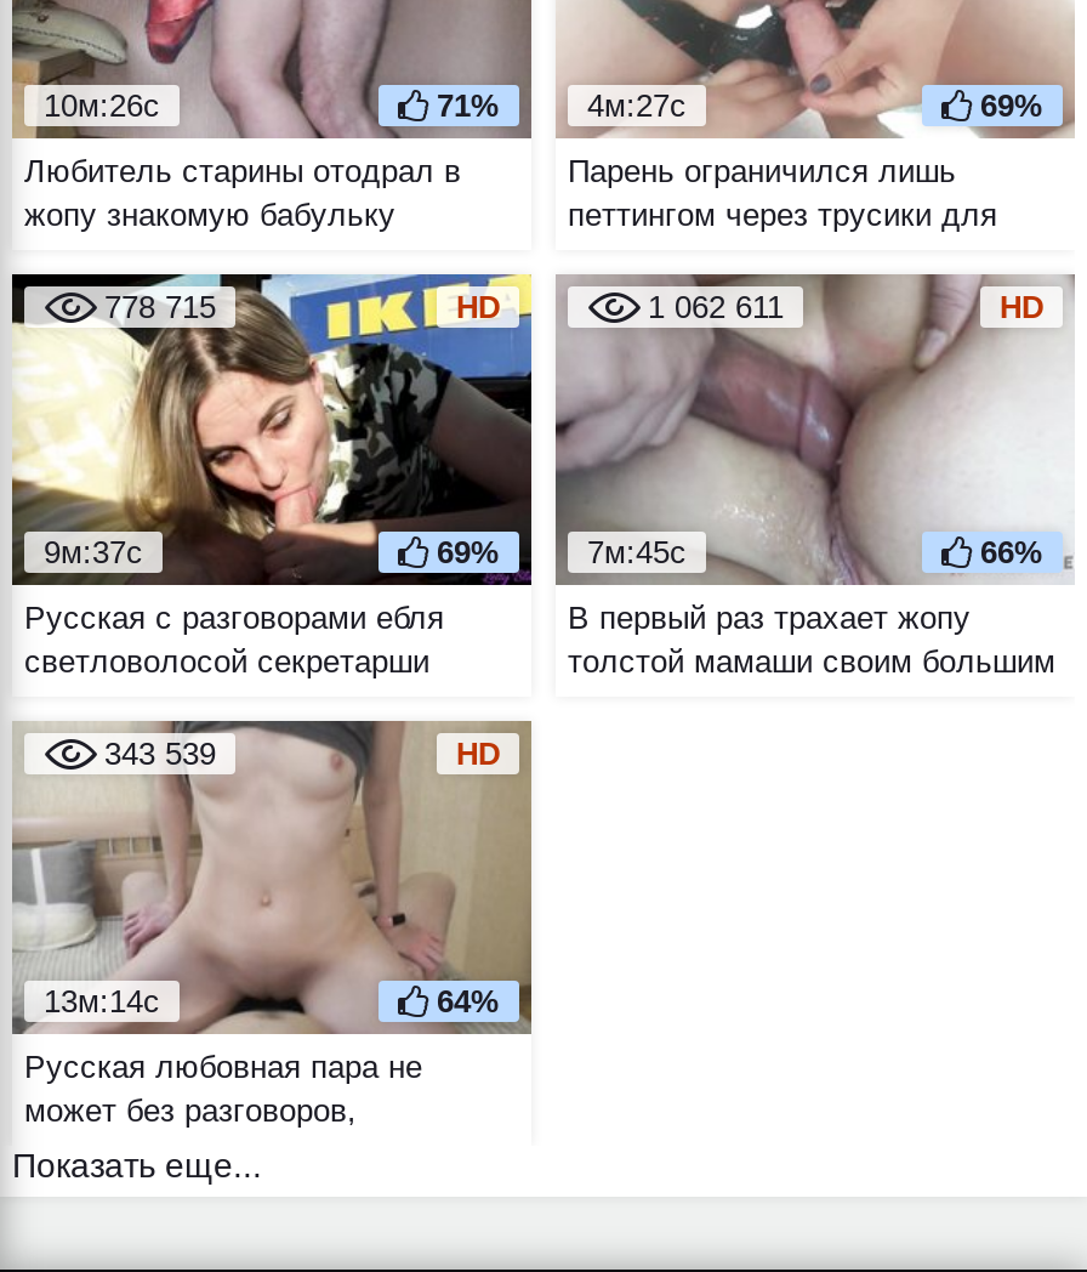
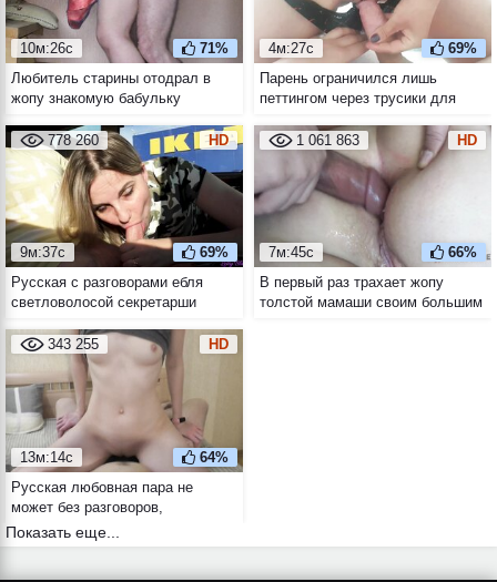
- 778 715
+ 778 260

- 1 062 611
+ 1 061 863

- 343 539
+ 343 255
